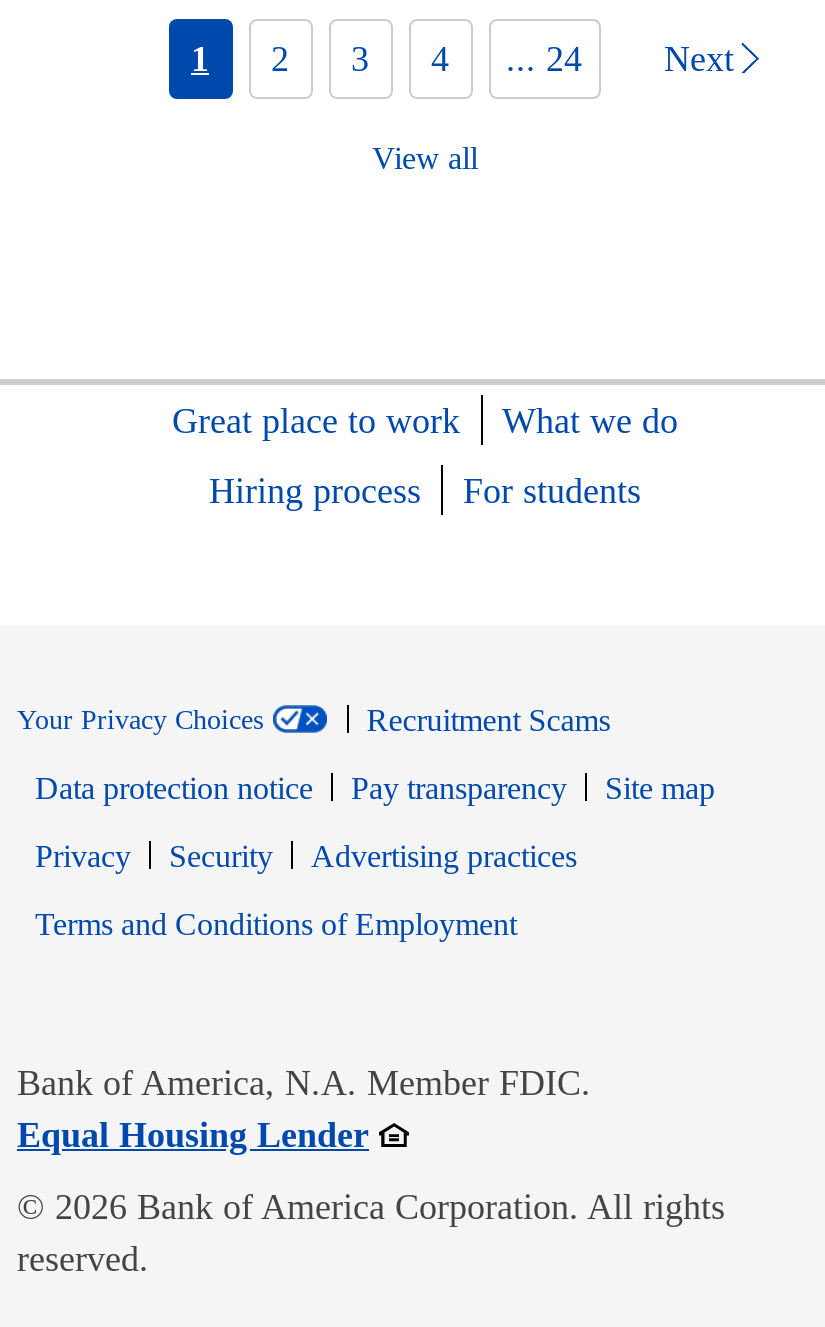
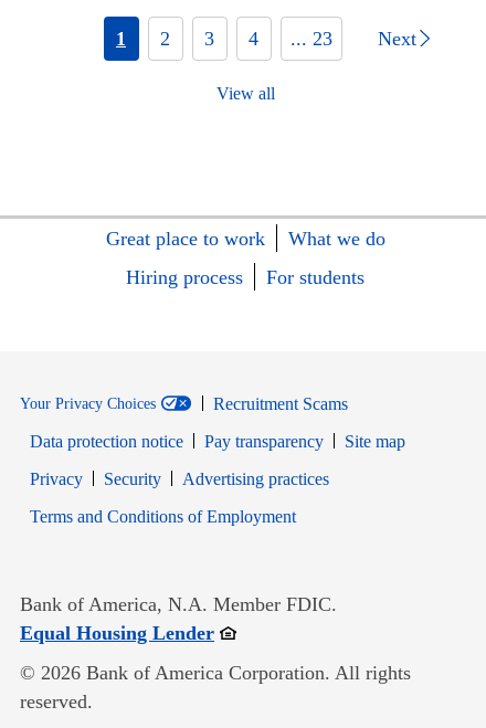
- 1 2 3 4 ... 24
+ 1 2 3 4 ... 23
